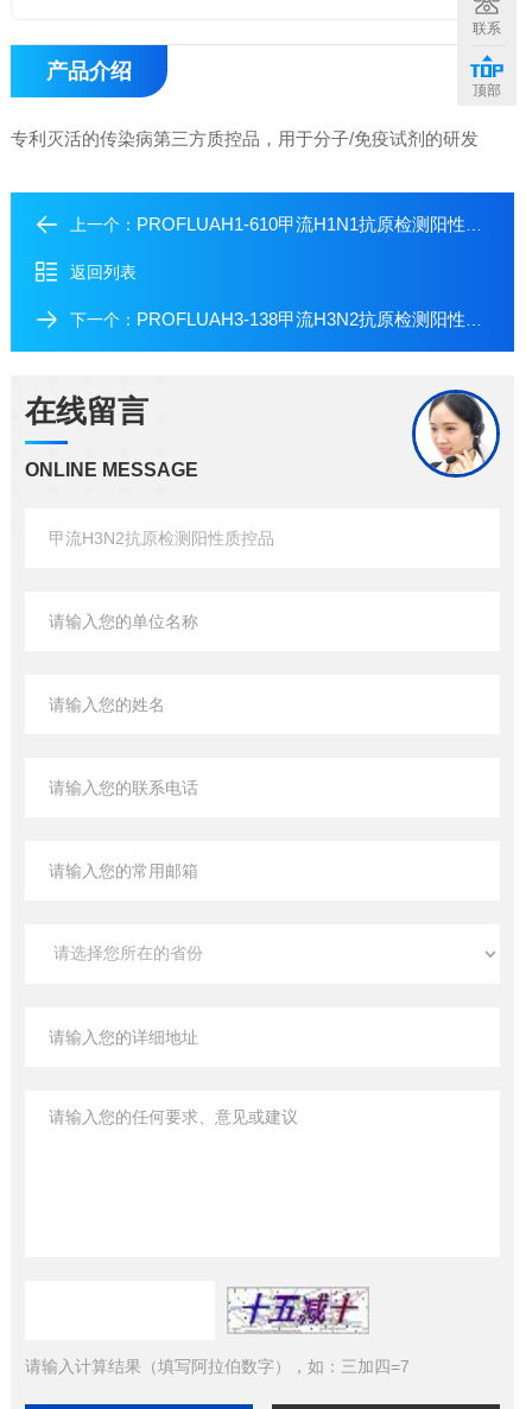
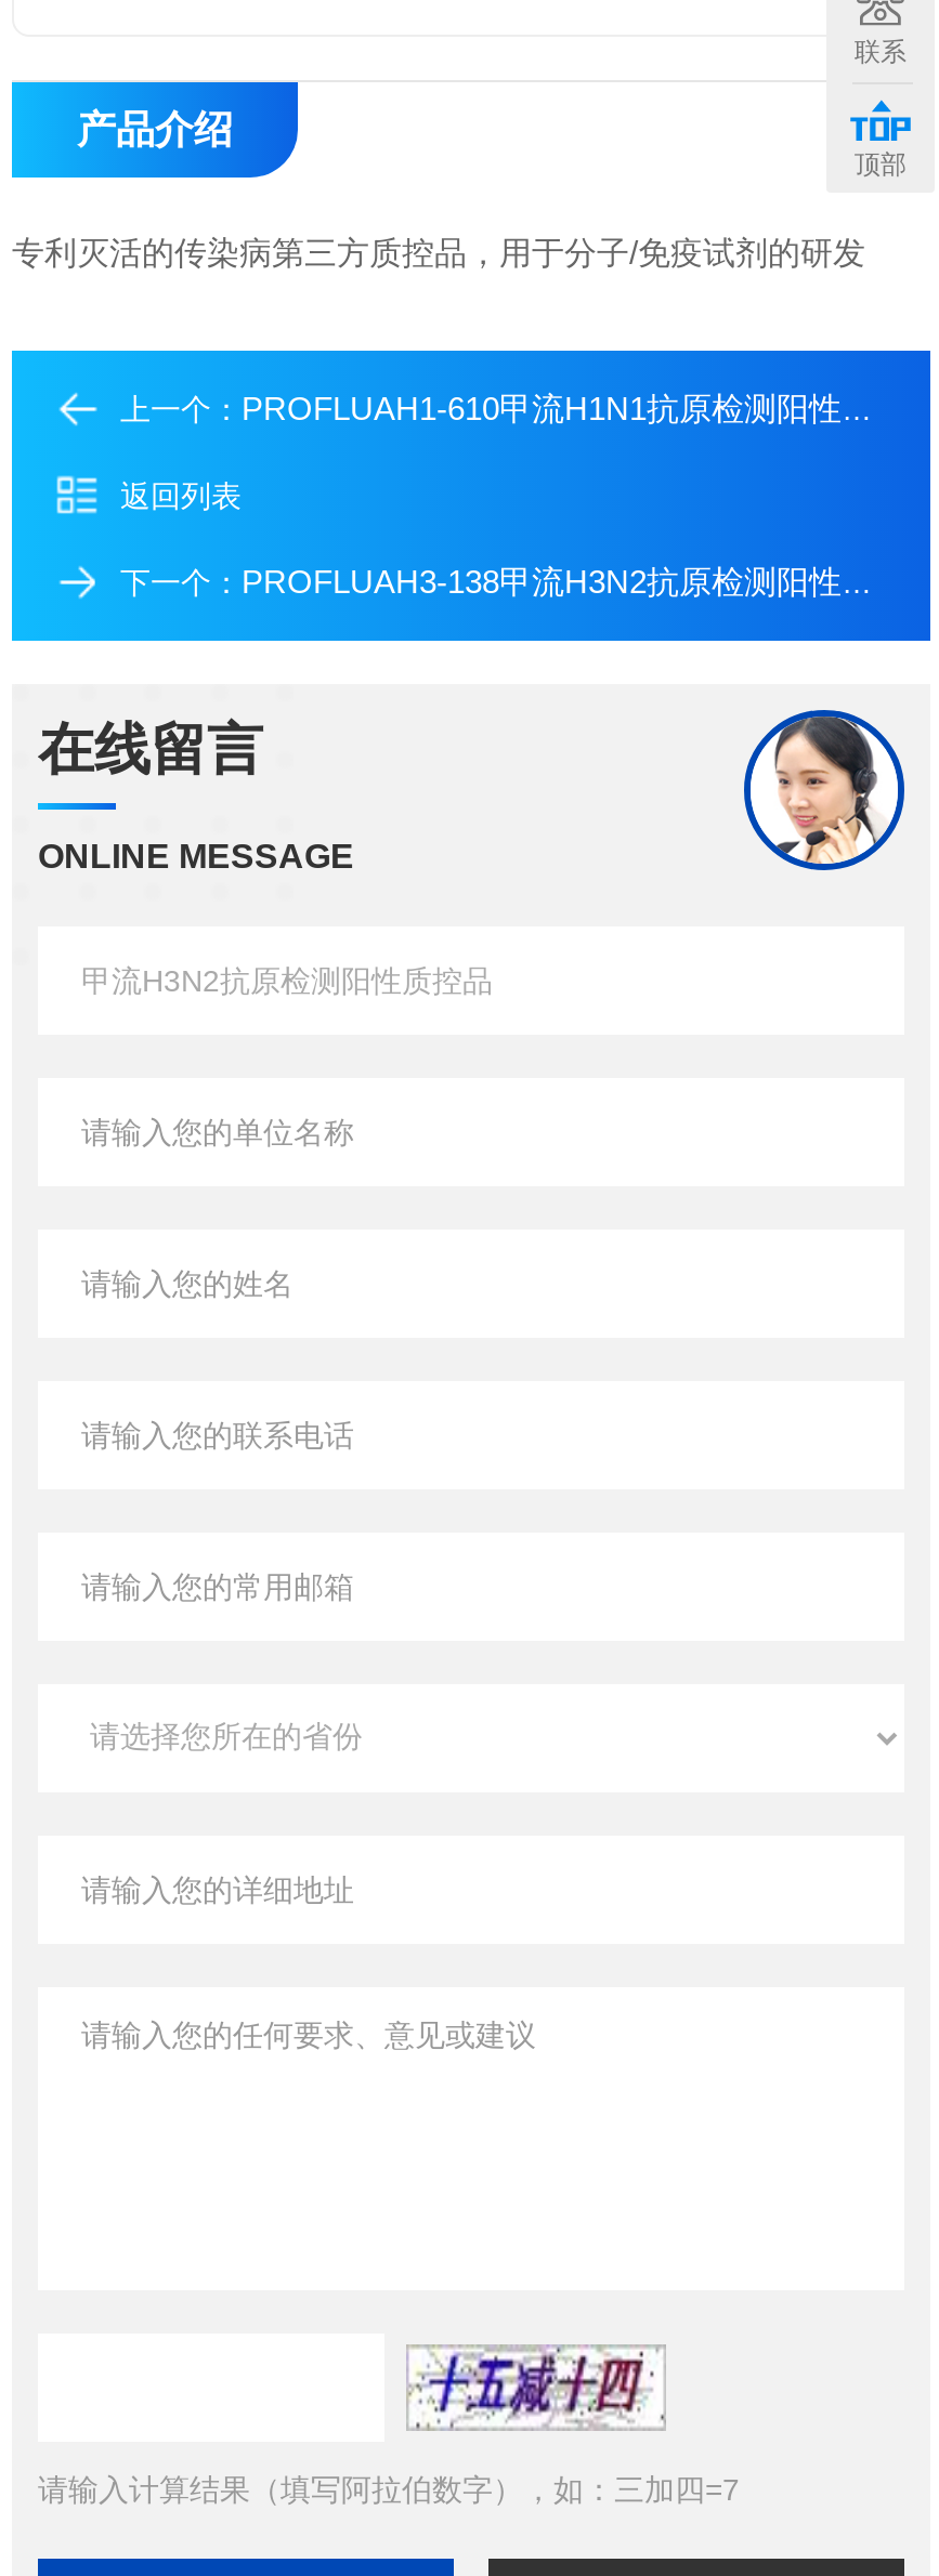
- [image]
+ [image]
